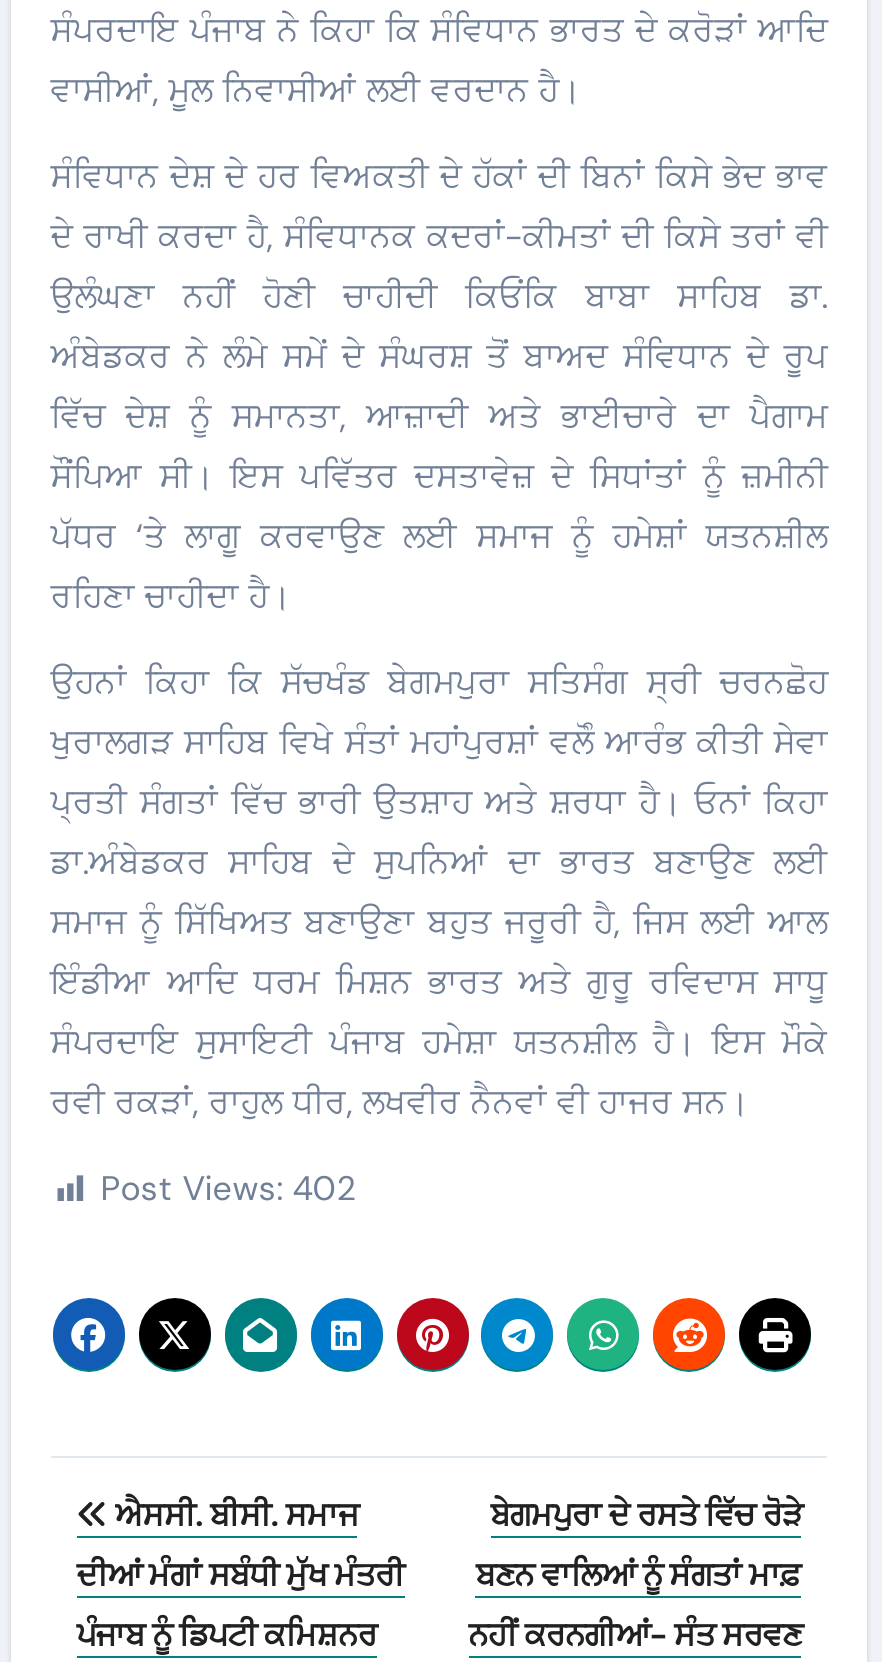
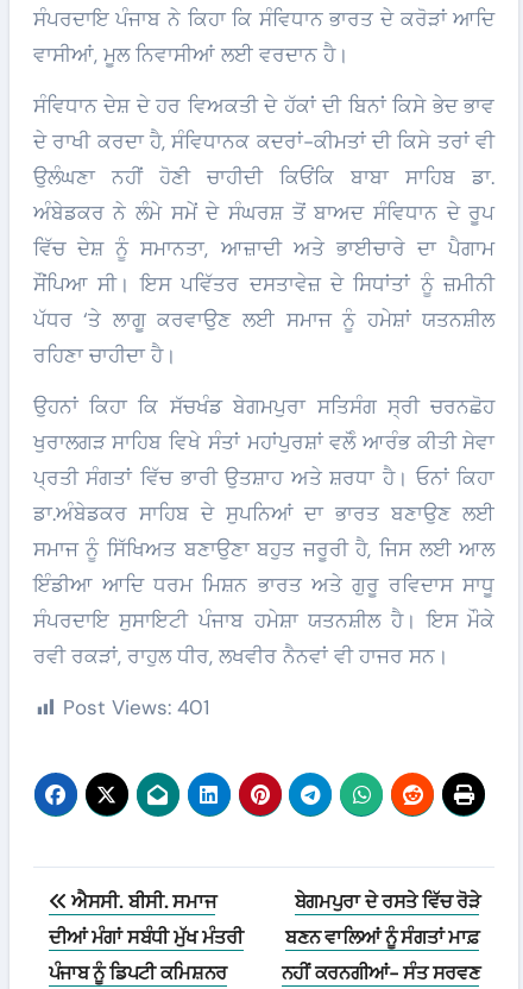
- Post Views: 402
+ Post Views: 401
